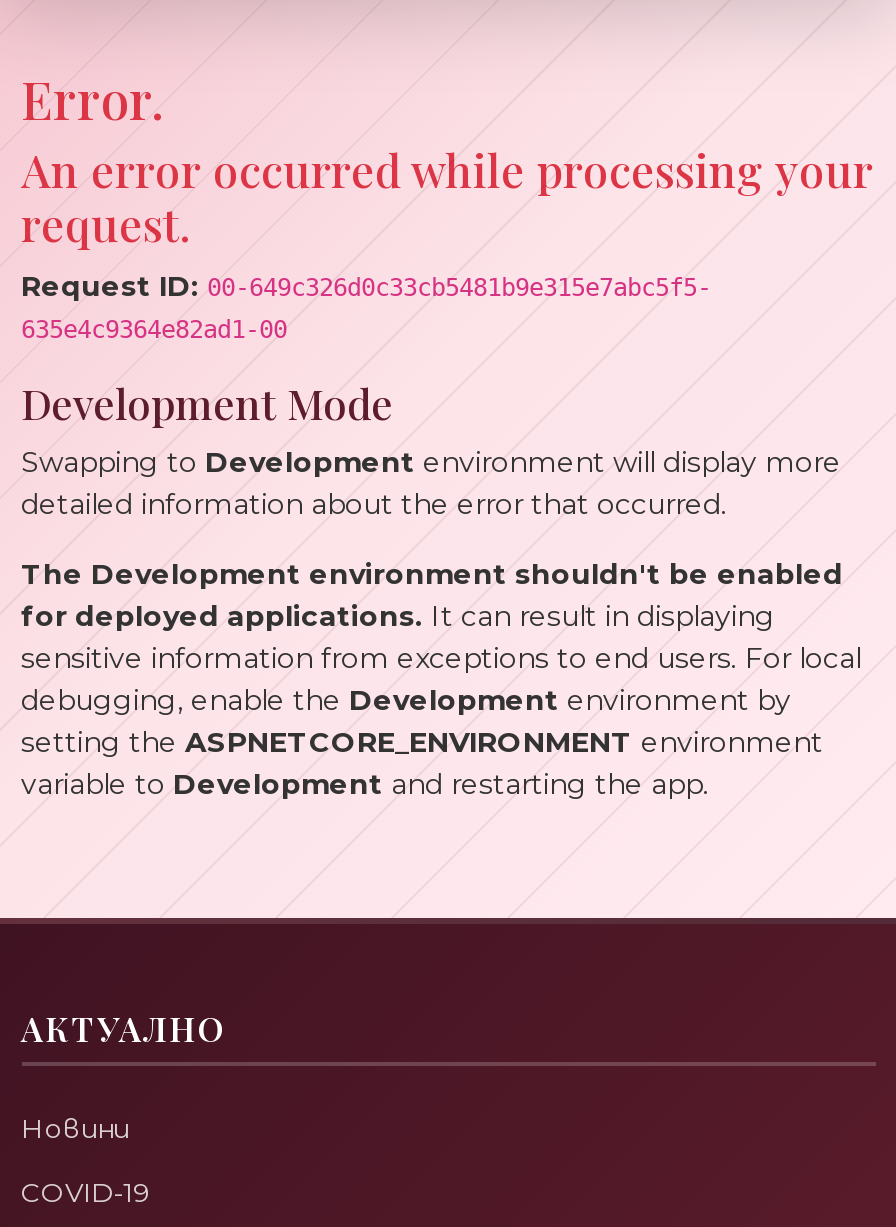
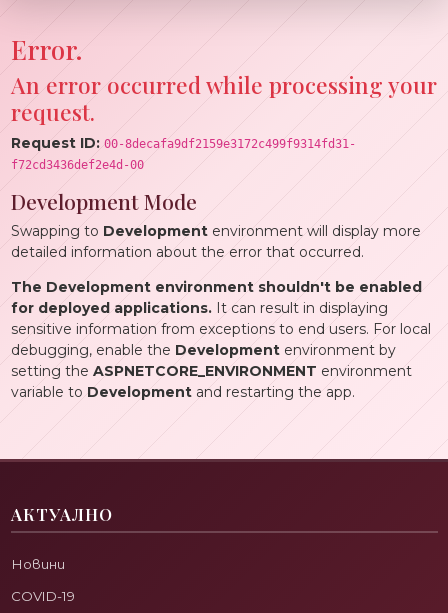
- Request ID: 00-649c326d0c33cb5481b9e315e7abc5f5-
- 635e4c9364e82ad1-00
+ Request ID: 00-8decafa9df2159e3172c499f9314fd31-
+ f72cd3436def2e4d-00
